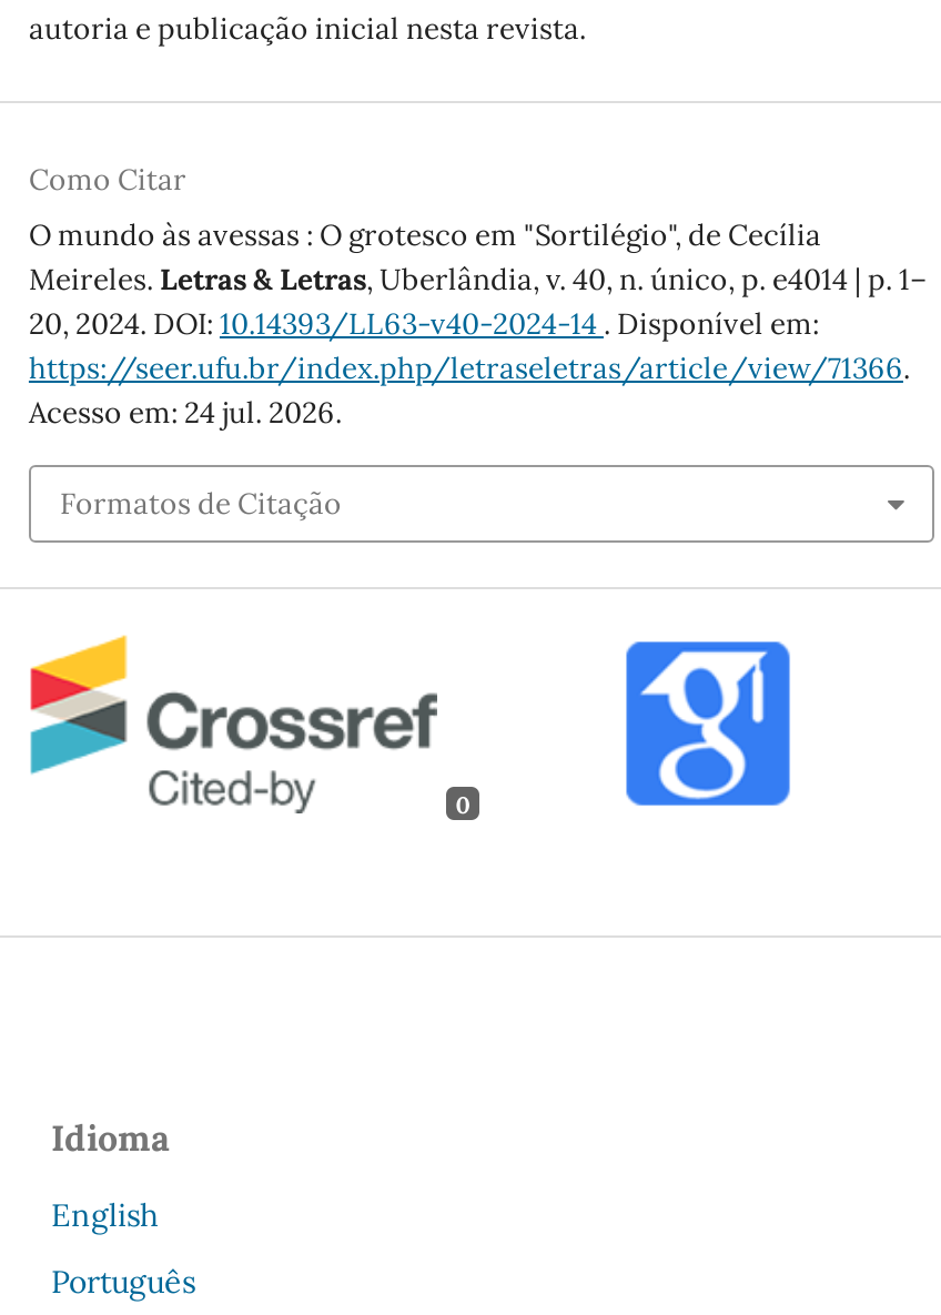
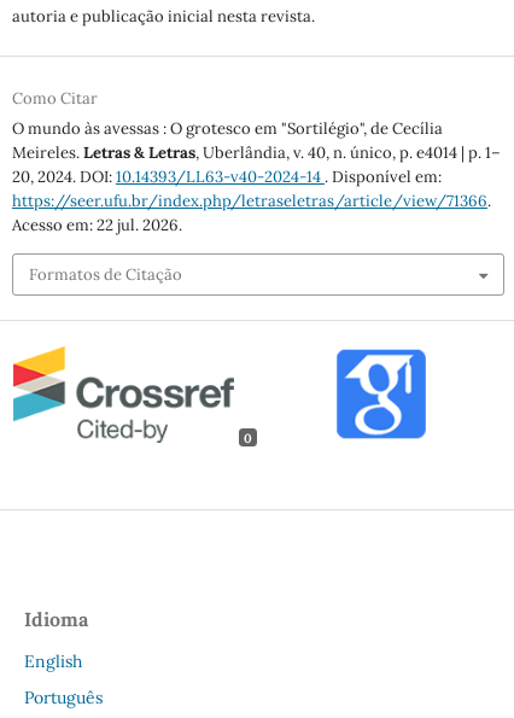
- Acesso em: 24 jul. 2026.
+ Acesso em: 22 jul. 2026.
